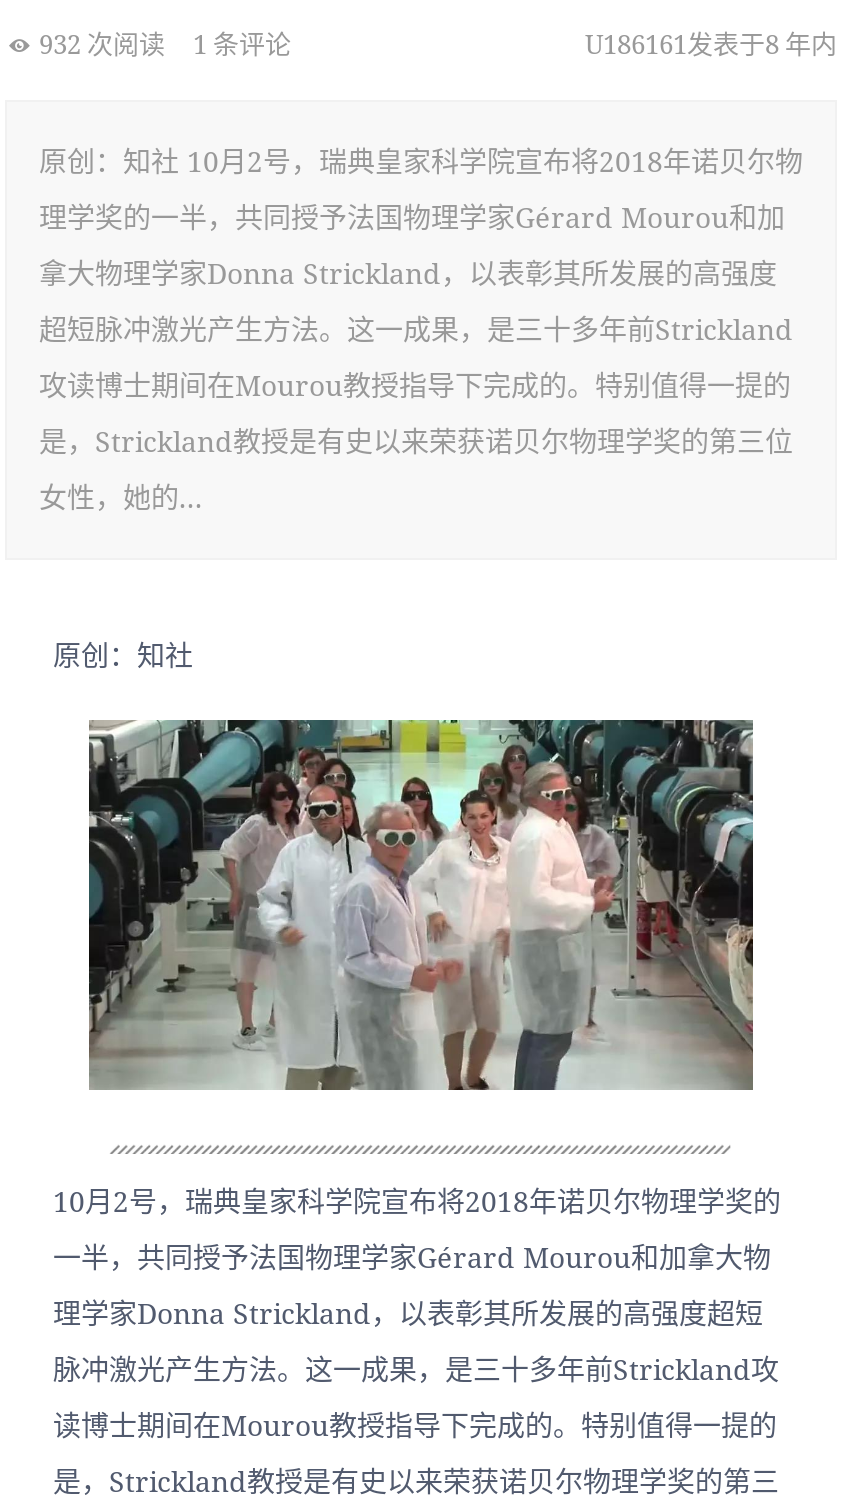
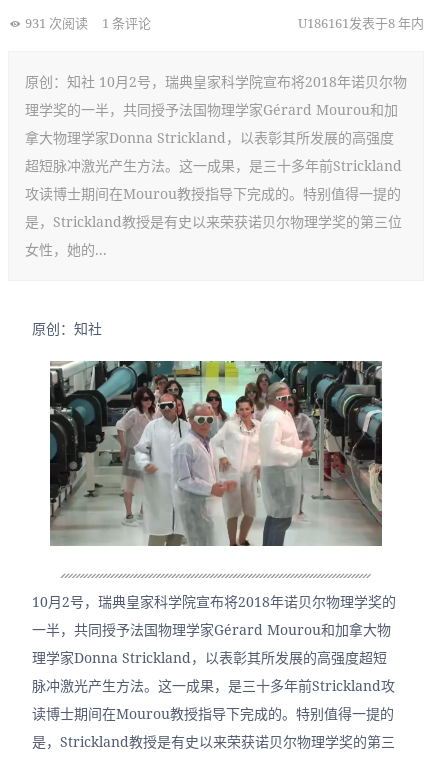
- 932 次阅读 1 条评论
+ 931 次阅读 1 条评论
